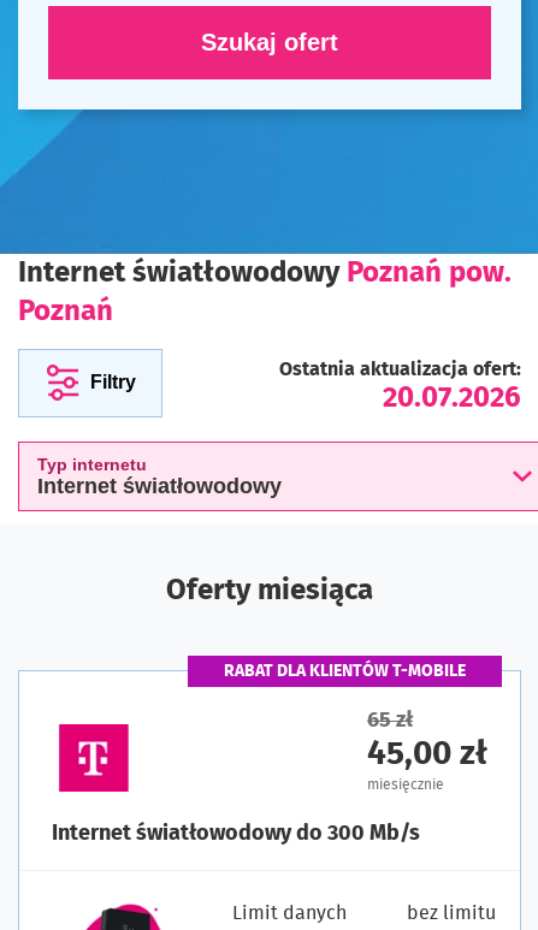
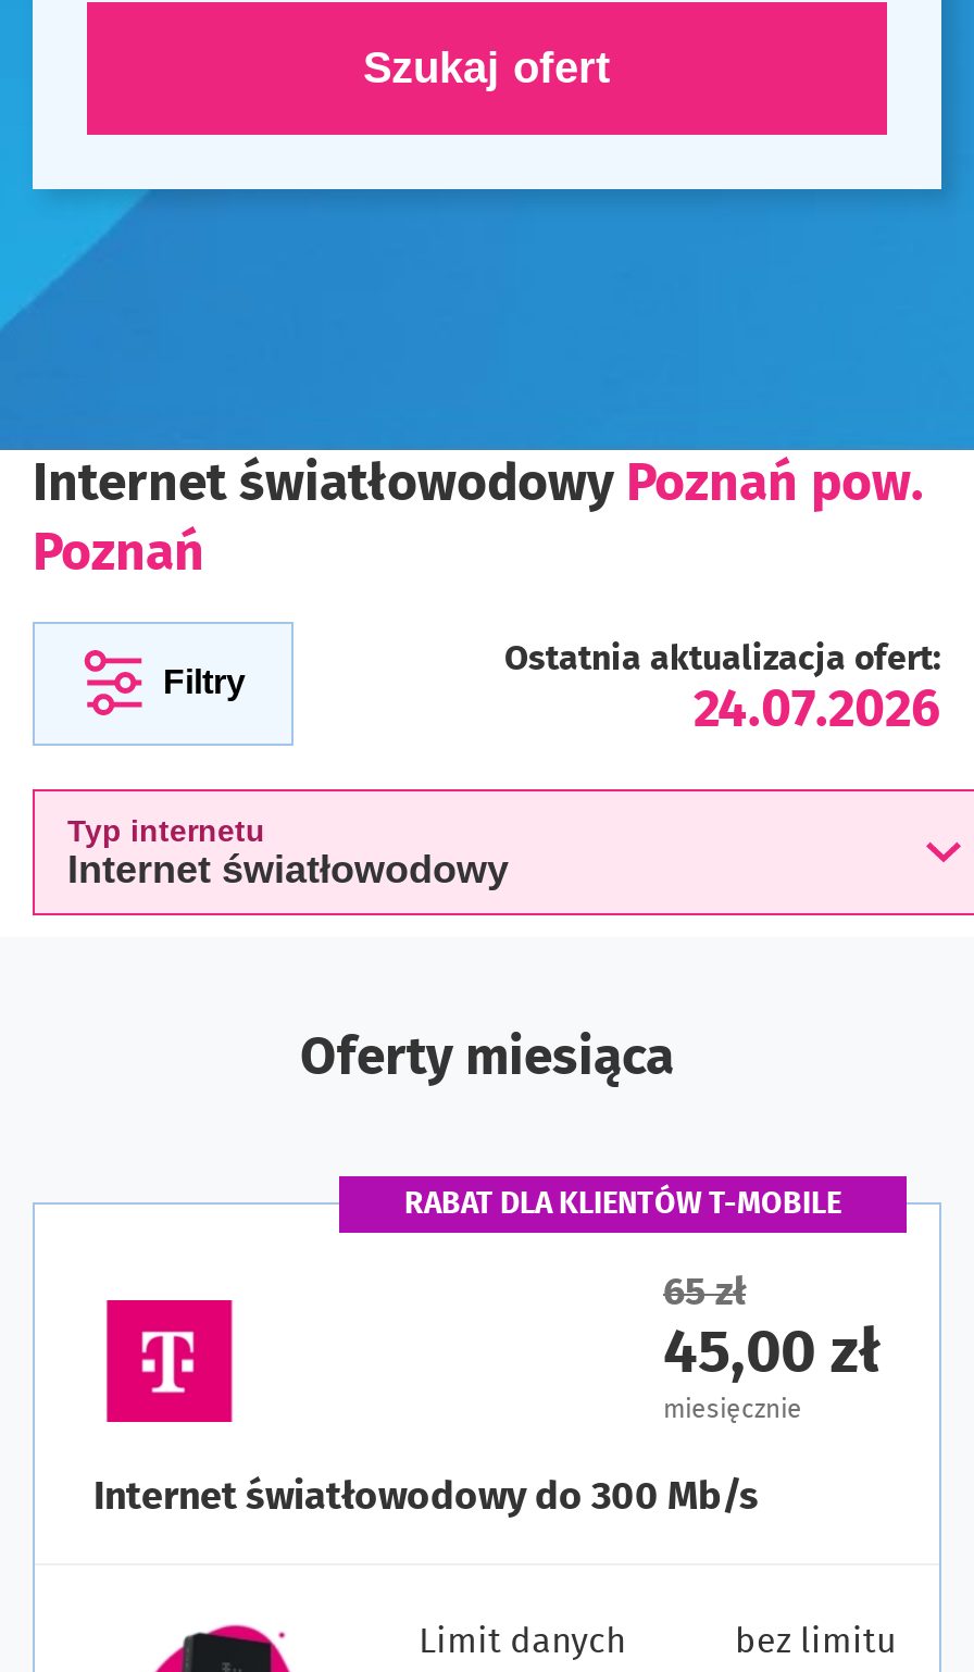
- 20.07.2026
+ 24.07.2026
